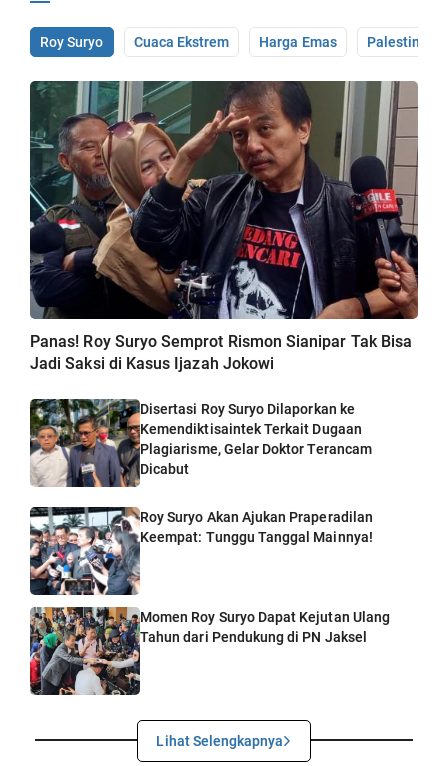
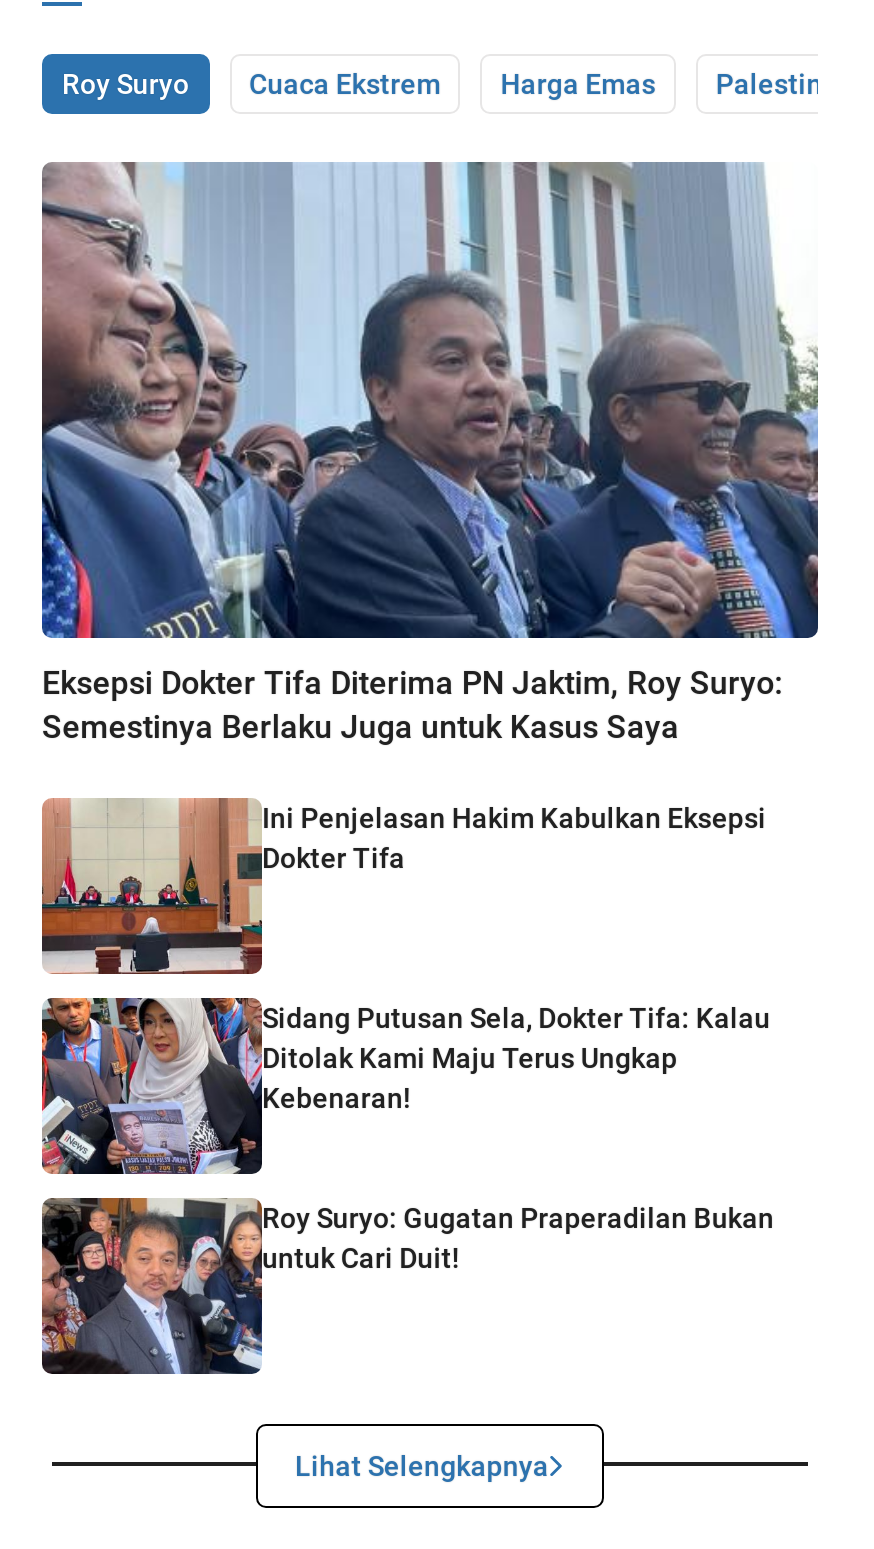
- [image]
- Panas! Roy Suryo Semprot Rismon Sianipar Tak Bisa
- Jadi Saksi di Kasus Ijazah Jokowi
+ [image]
+ Eksepsi Dokter Tifa Diterima PN Jaktim, Roy Suryo:
+ Semestinya Berlaku Juga untuk Kasus Saya

- [image]
- Disertasi Roy Suryo Dilaporkan ke
- Kemendiktisaintek Terkait Dugaan
- Plagiarisme, Gelar Doktor Terancam
- Dicabut
+ [image]
+ Ini Penjelasan Hakim Kabulkan Eksepsi
+ Dokter Tifa

- [image]
- Roy Suryo Akan Ajukan Praperadilan
- Keempat: Tunggu Tanggal Mainnya!
+ [image]
+ Sidang Putusan Sela, Dokter Tifa: Kalau
+ Ditolak Kami Maju Terus Ungkap
+ Kebenaran!

- [image]
- Momen Roy Suryo Dapat Kejutan Ulang
- Tahun dari Pendukung di PN Jaksel
+ [image]
+ Roy Suryo: Gugatan Praperadilan Bukan
+ untuk Cari Duit!
